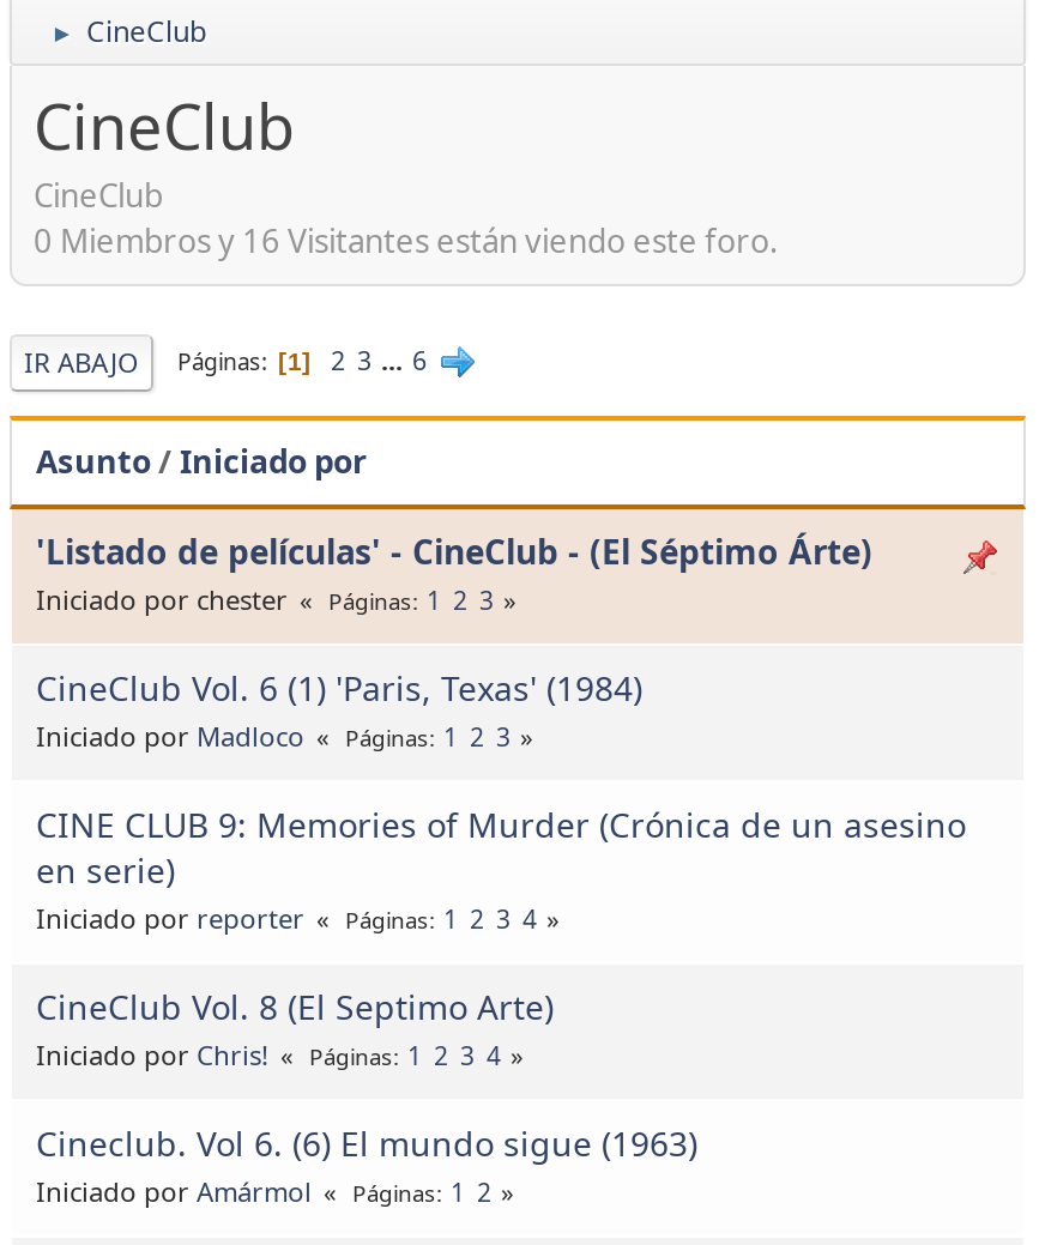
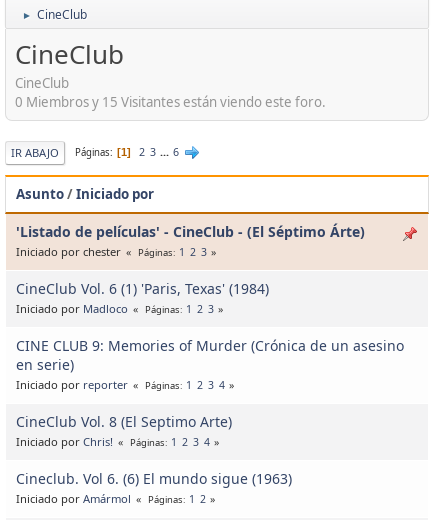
- 0 Miembros y 16 Visitantes están viendo este foro.
+ 0 Miembros y 15 Visitantes están viendo este foro.
